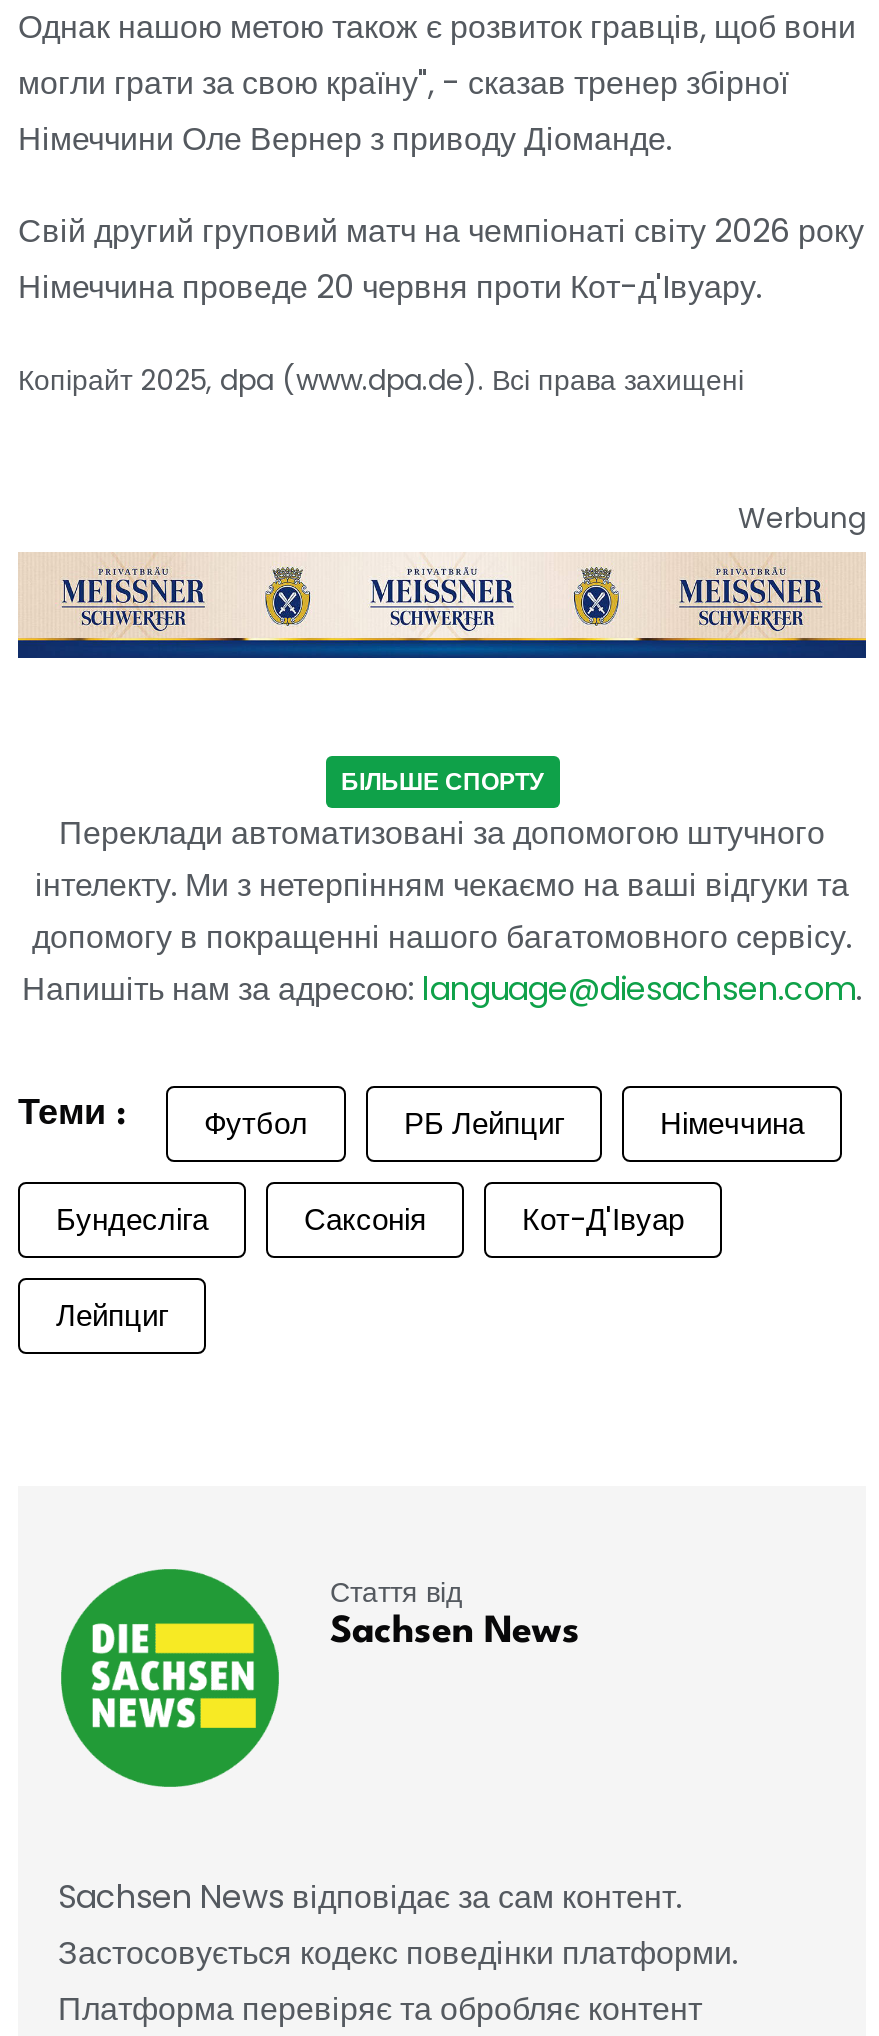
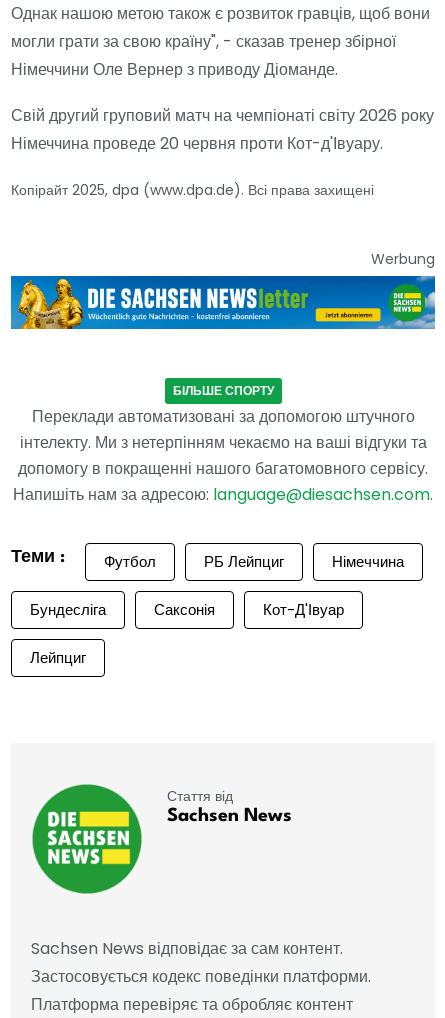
- [image]
+ [image]
